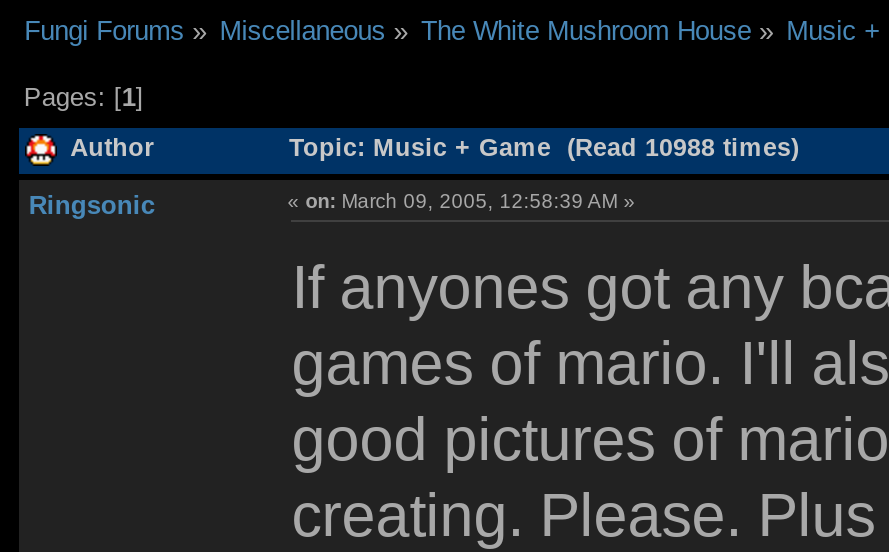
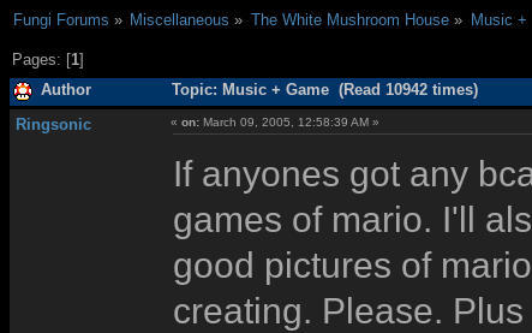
- Topic: Music + Game (Read 10988 times)
+ Topic: Music + Game (Read 10942 times)
